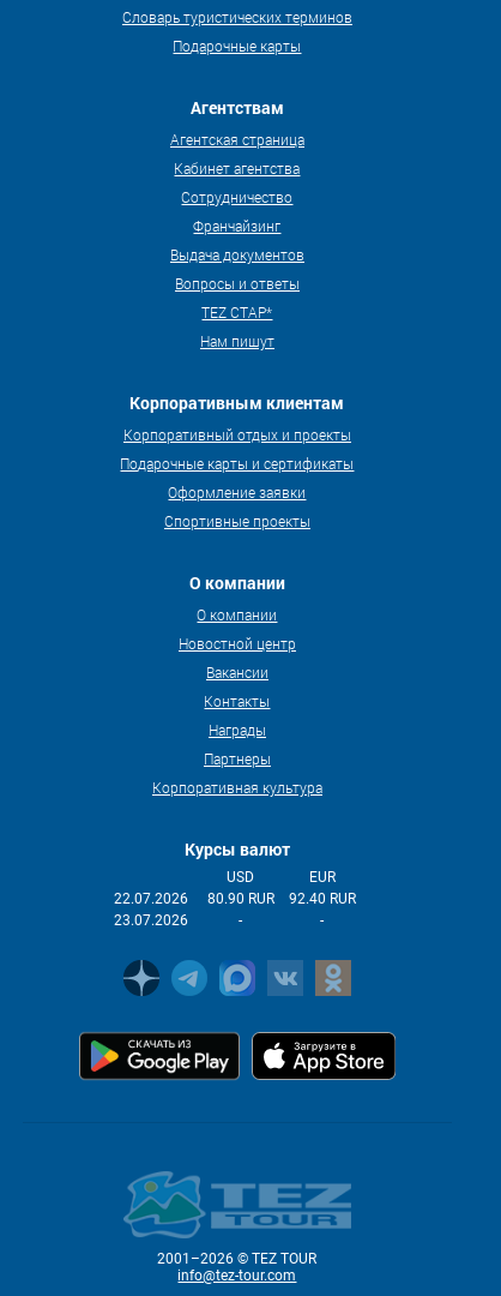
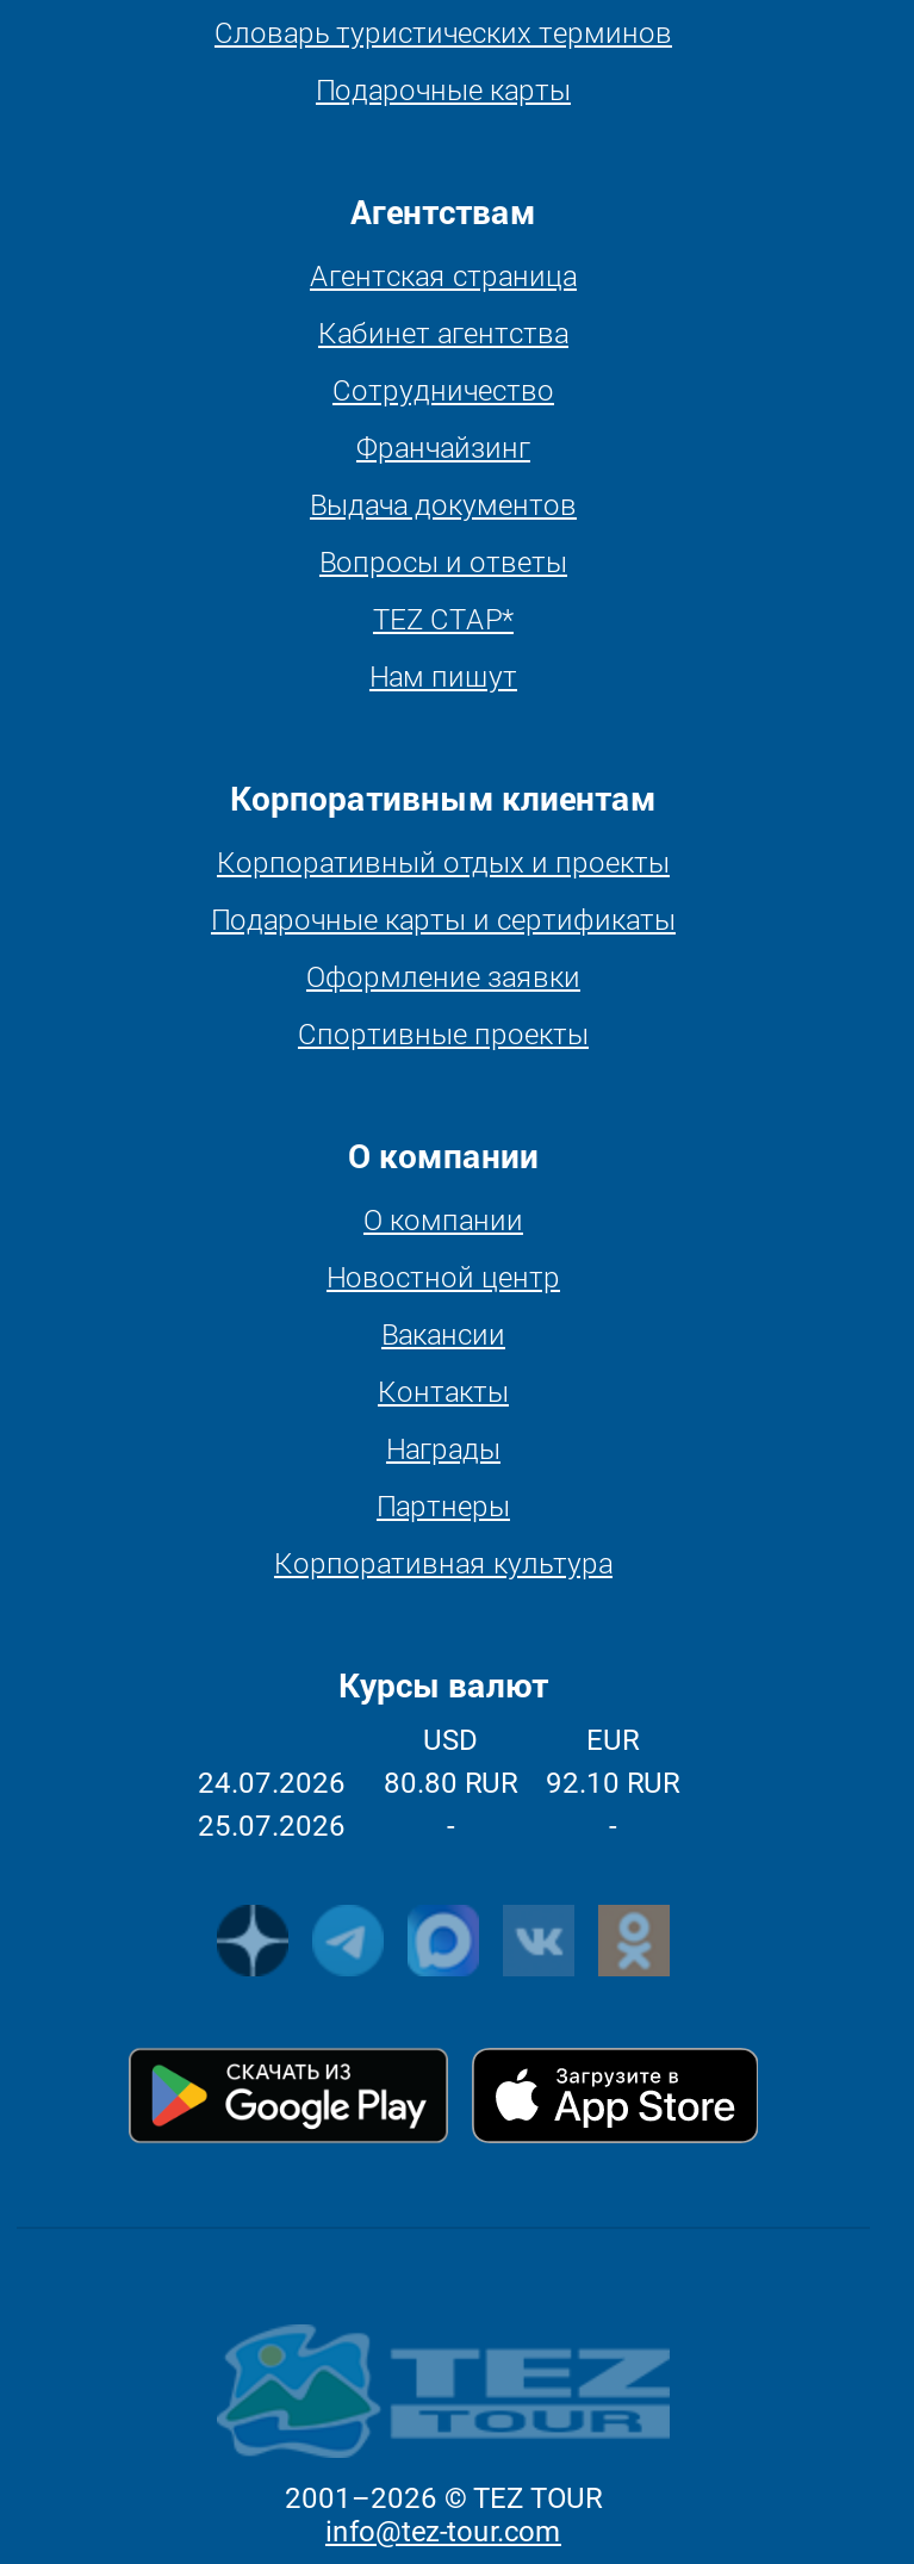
- 22.07.2026
+ 24.07.2026

- 80.90 RUR
+ 80.80 RUR

- 92.40 RUR
+ 92.10 RUR

- 23.07.2026
+ 25.07.2026
